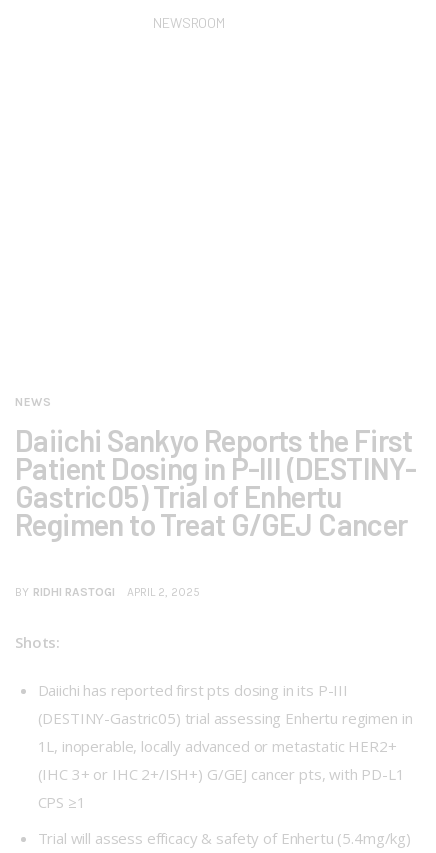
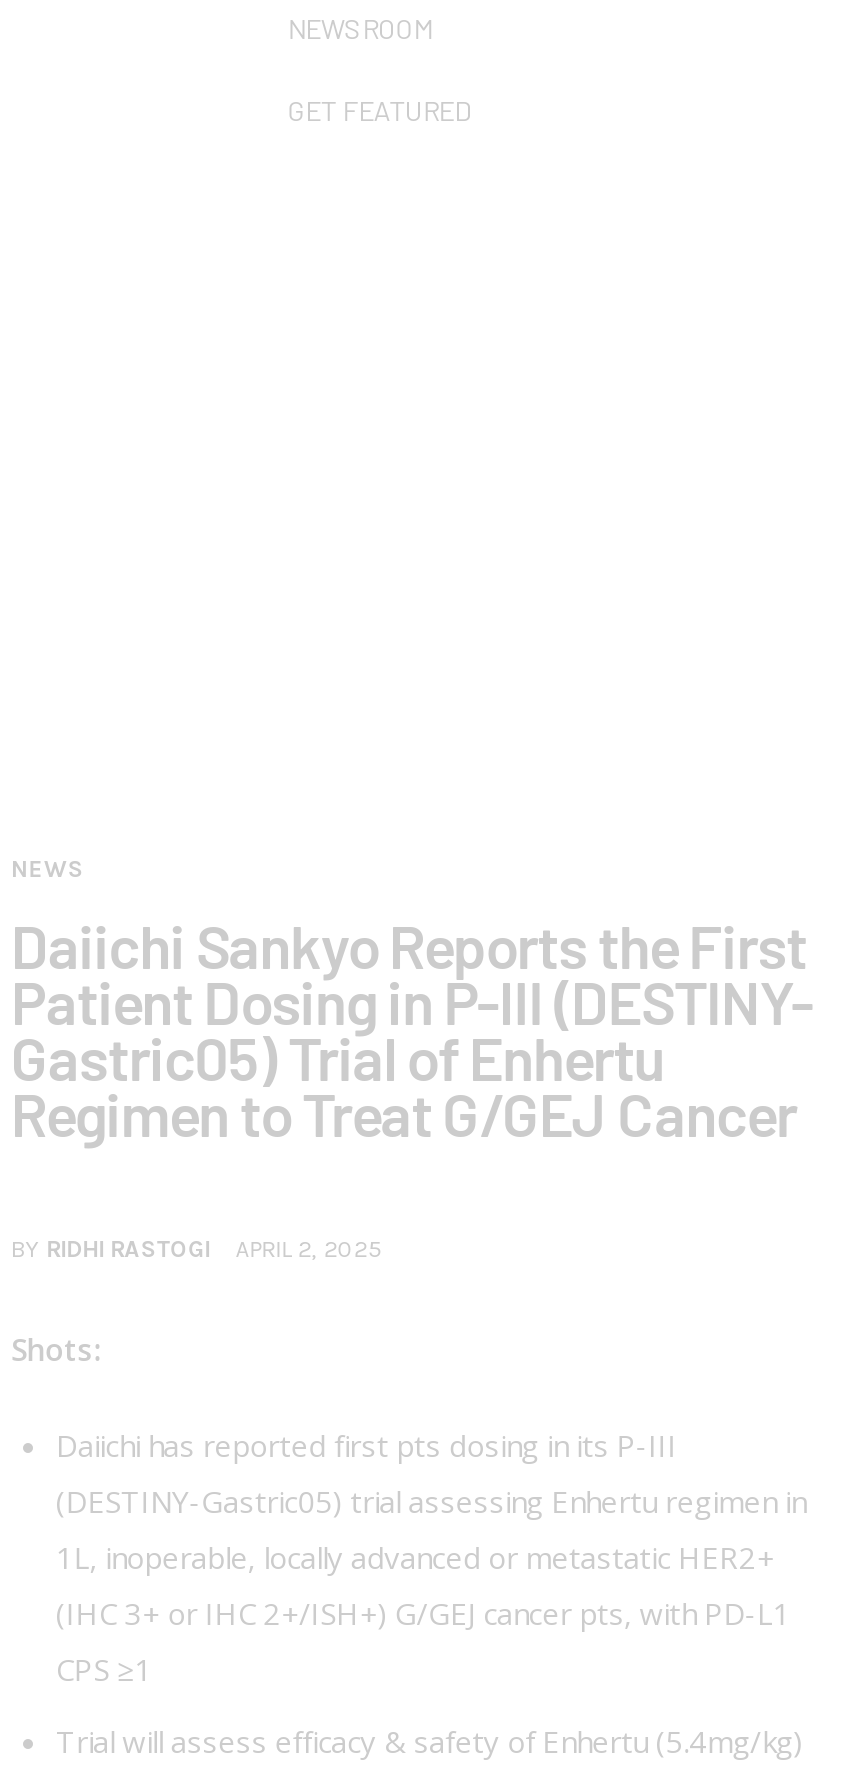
+ GET FEATURED
